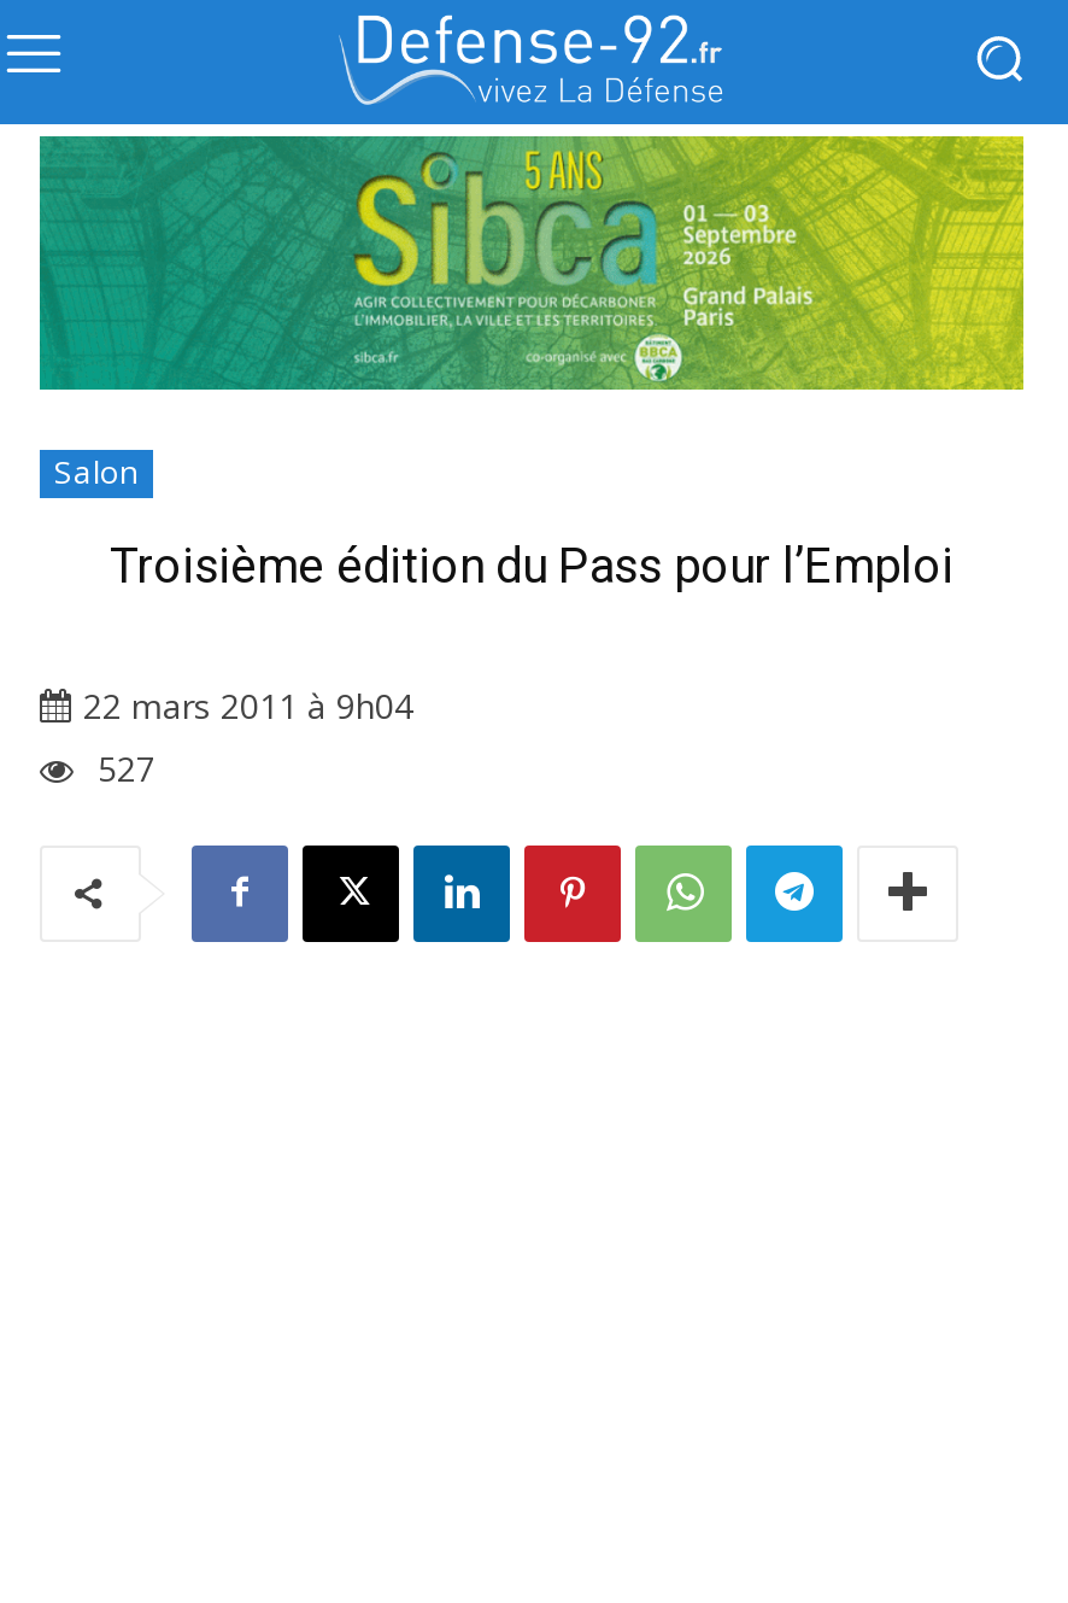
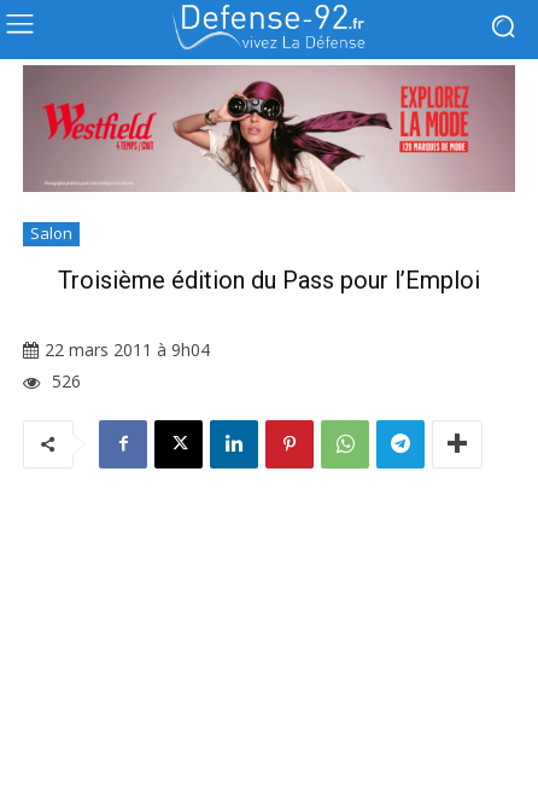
- [image]
+ [image]

- 527
+ 526
